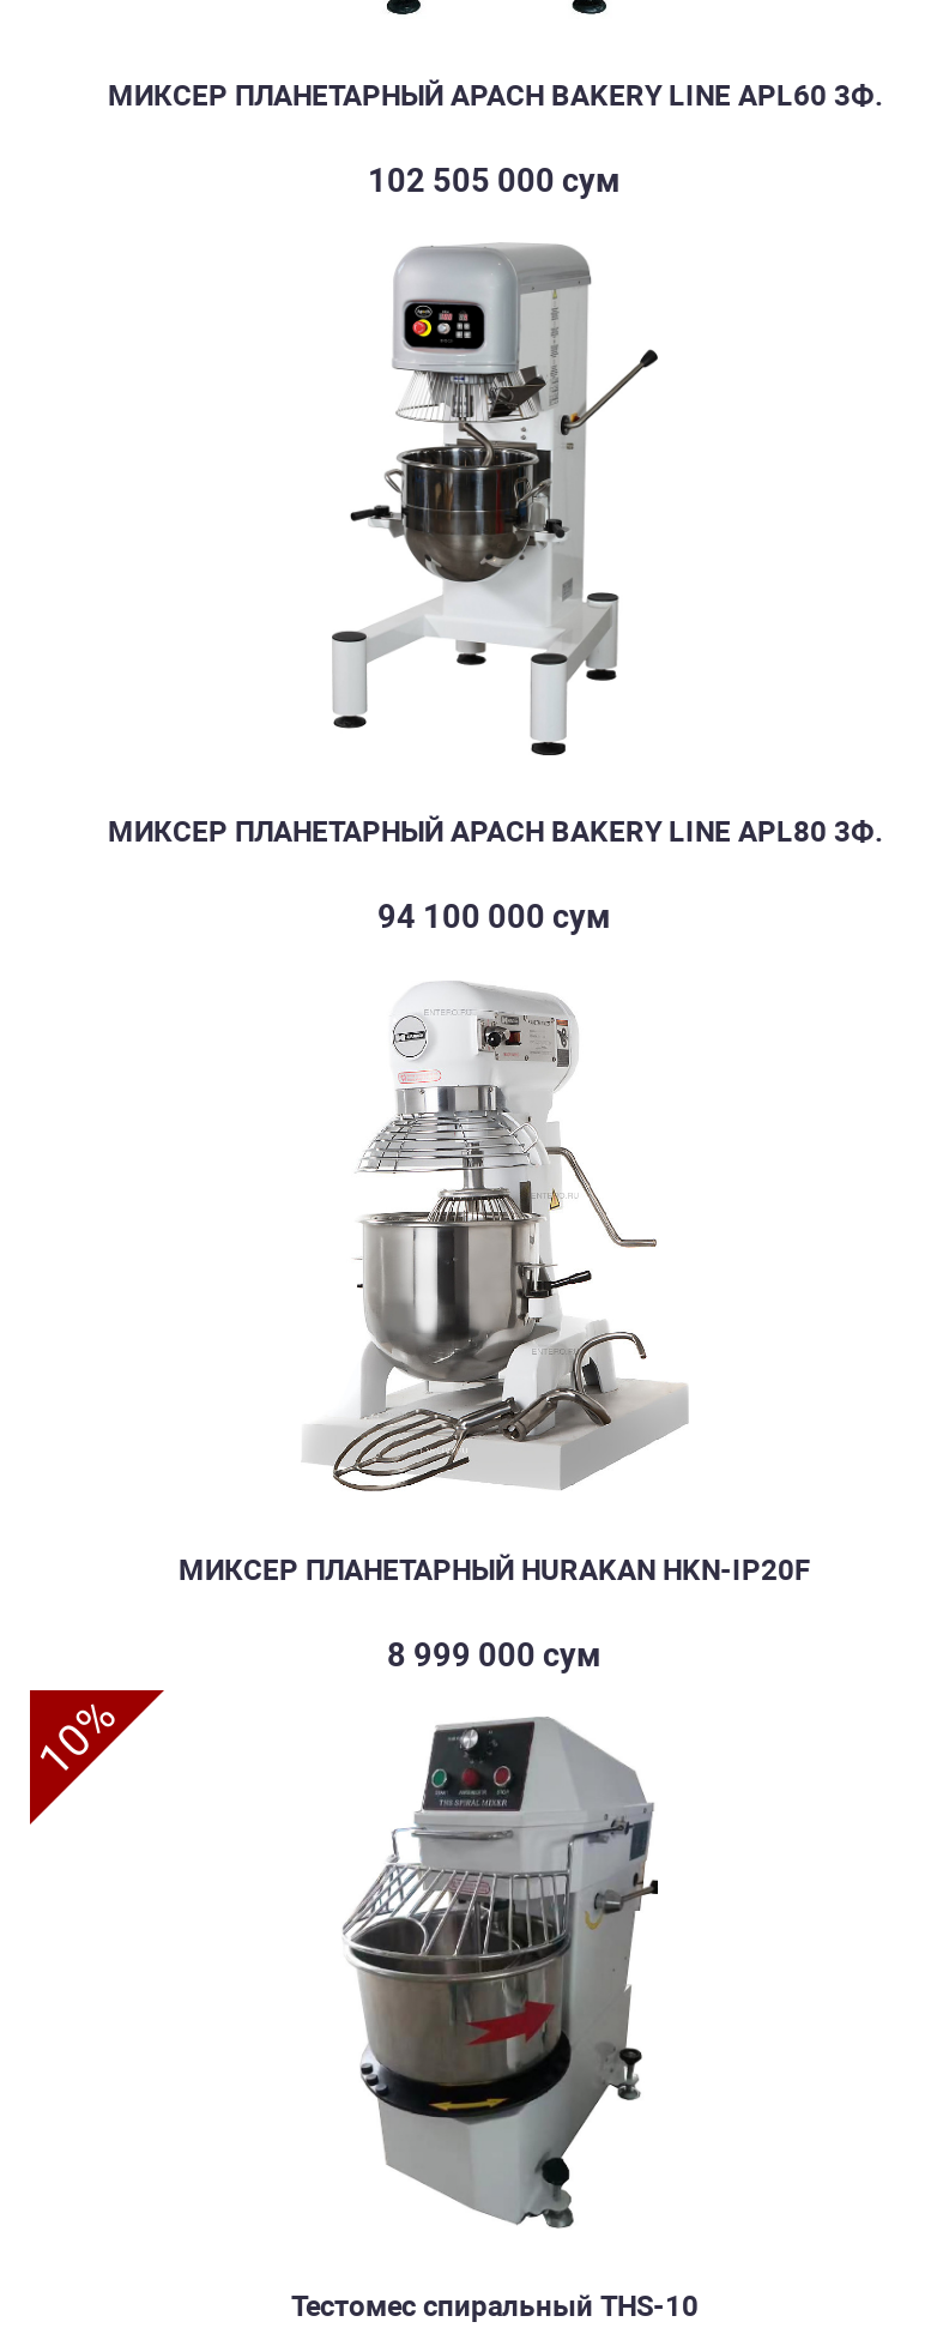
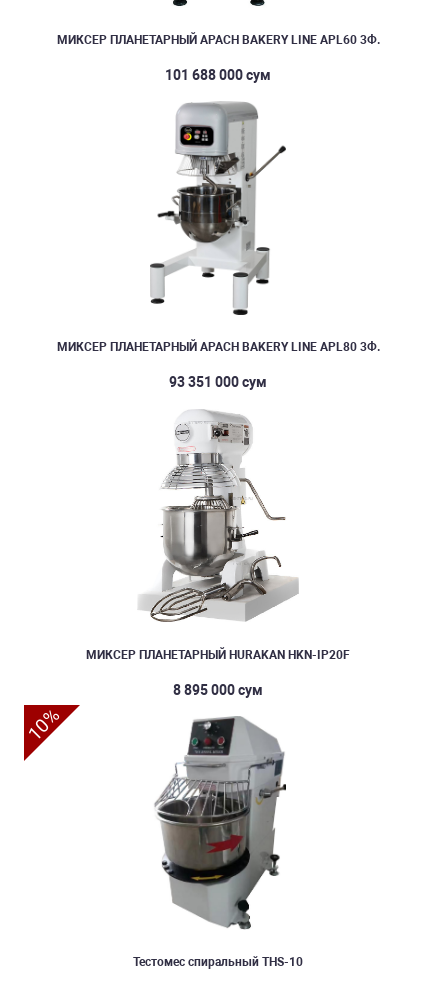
- 102 505 000 сум
+ 101 688 000 сум

- 94 100 000 сум
+ 93 351 000 сум

- 8 999 000 сум
+ 8 895 000 сум
